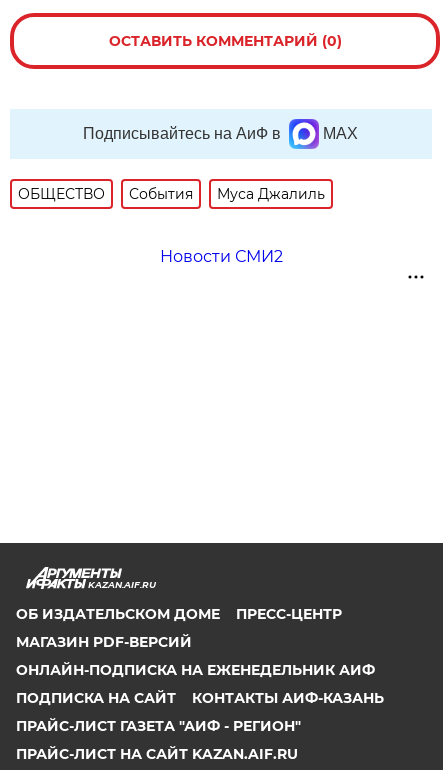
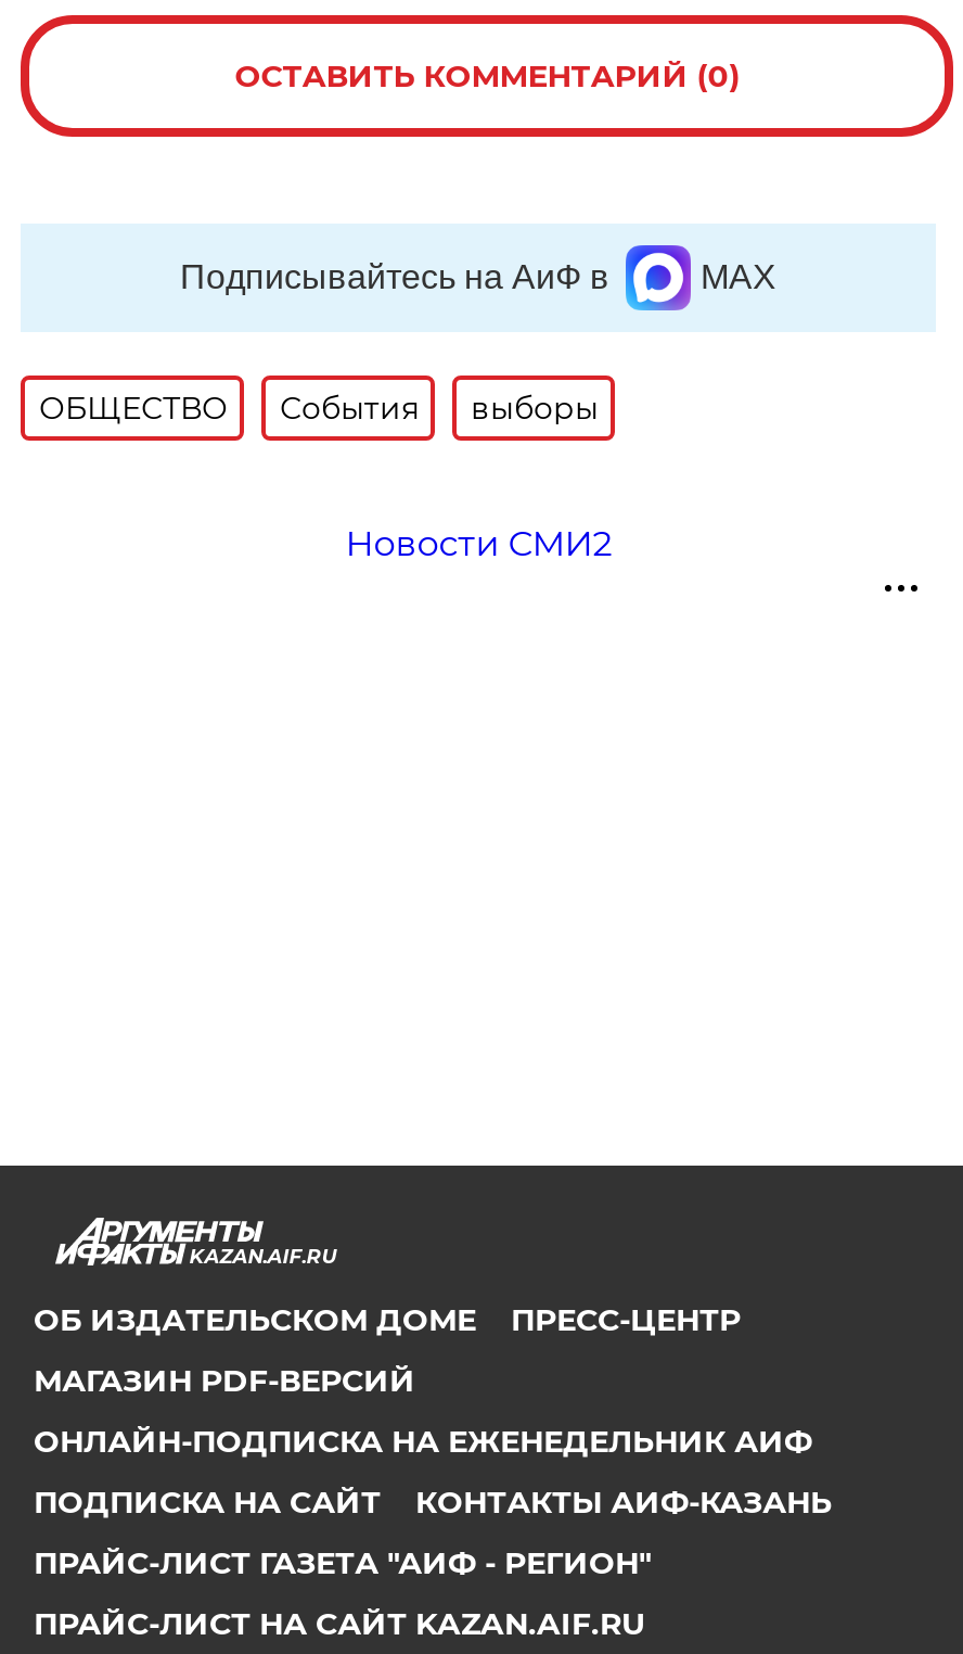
- Муса Джалиль
+ выборы
